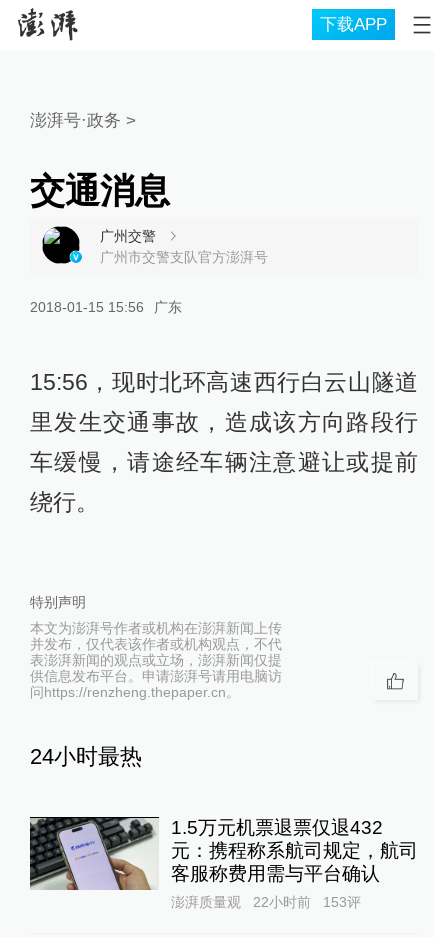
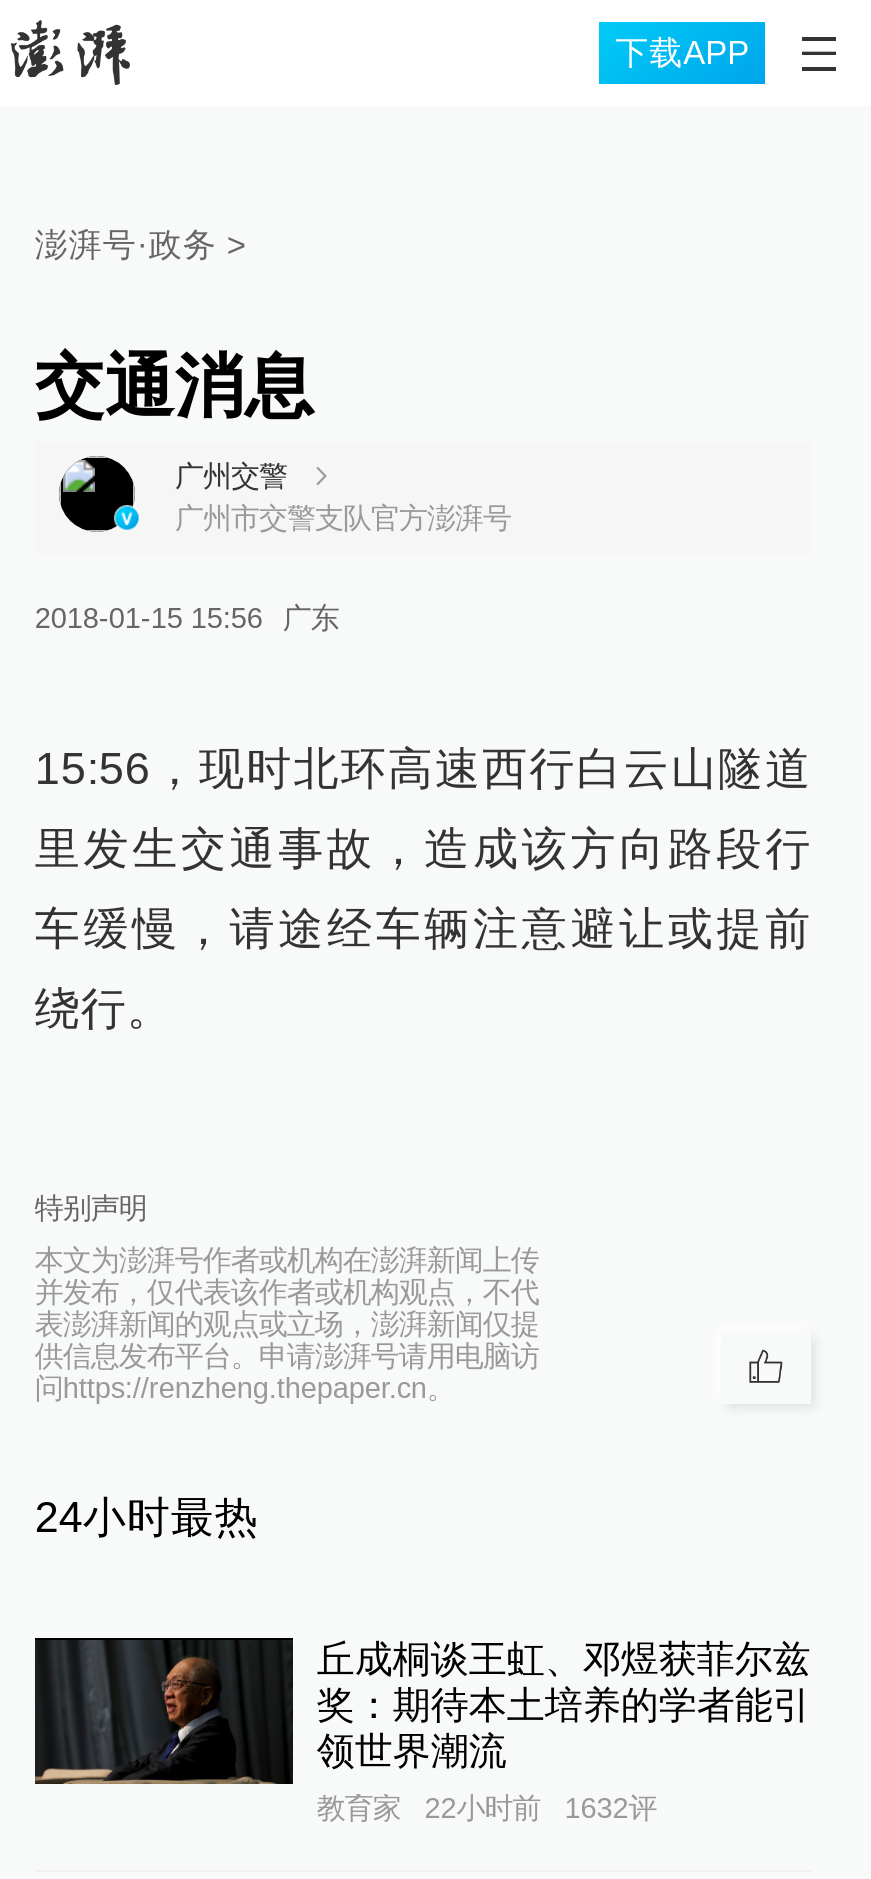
- [image]
- 1.5万元机票退票仅退432
- 元：携程称系航司规定，航司
- 客服称费用需与平台确认
+ [image]
+ 丘成桐谈王虹、邓煜获菲尔兹
+ 奖：期待本土培养的学者能引
+ 领世界潮流

- 澎湃质量观
+ 教育家

- 153评
+ 1632评
